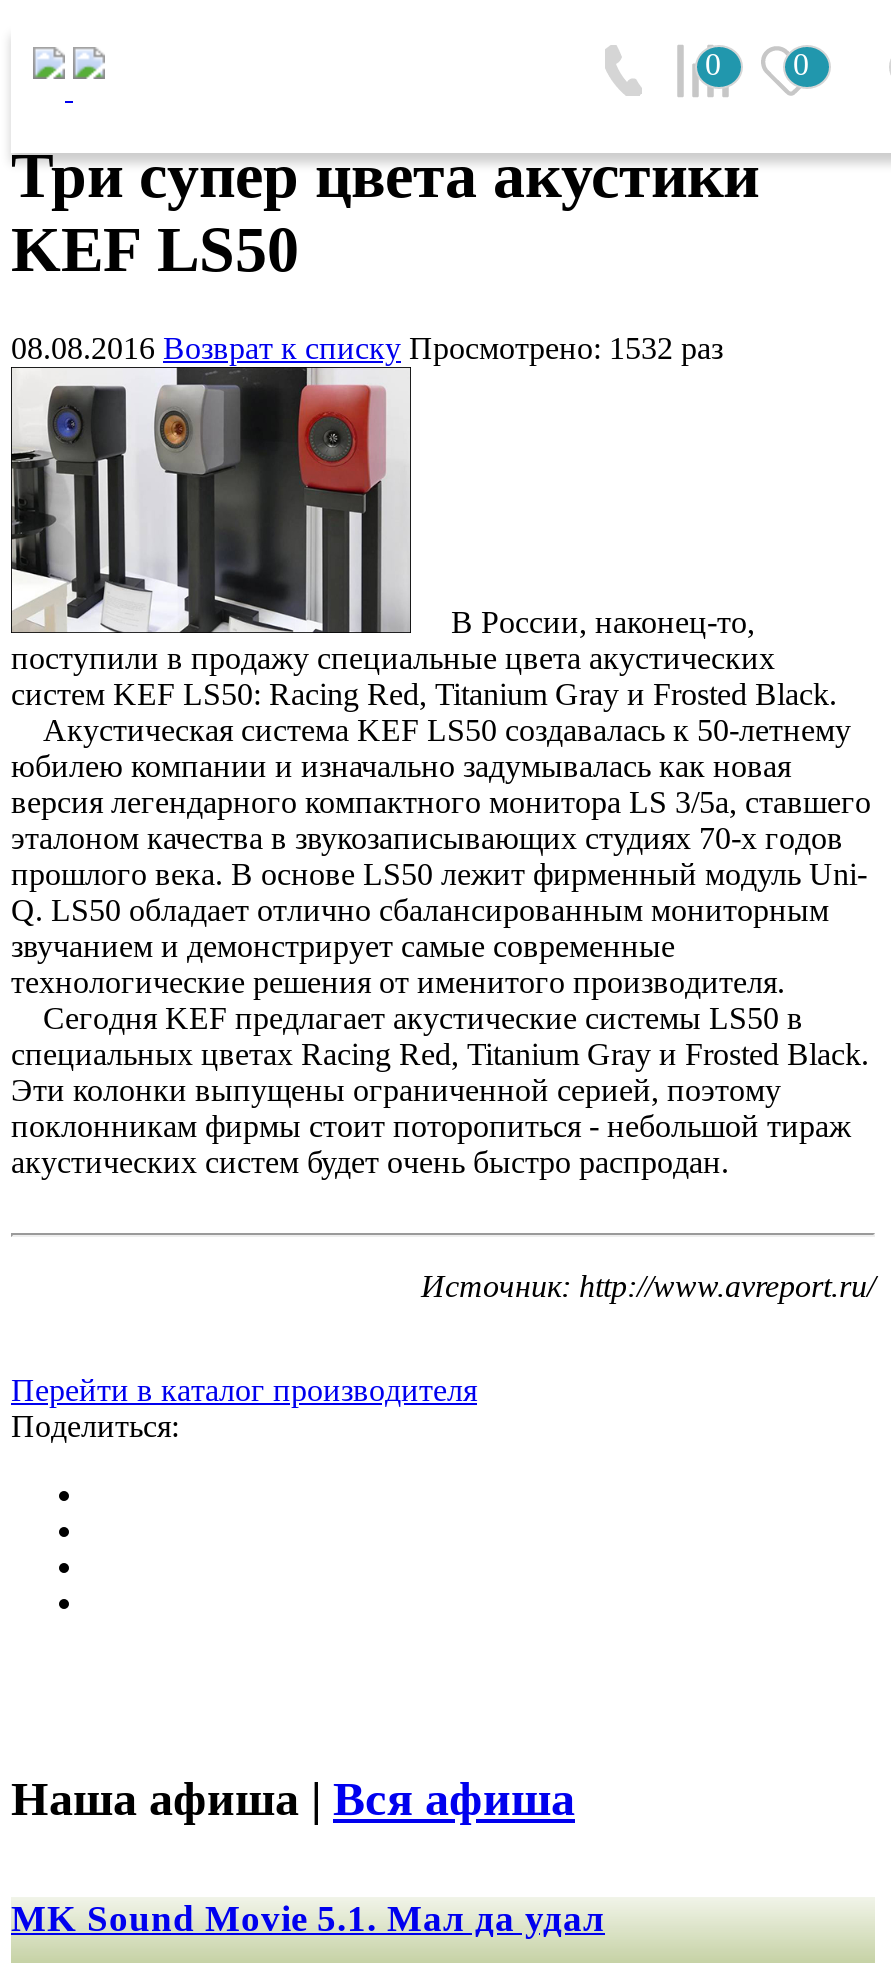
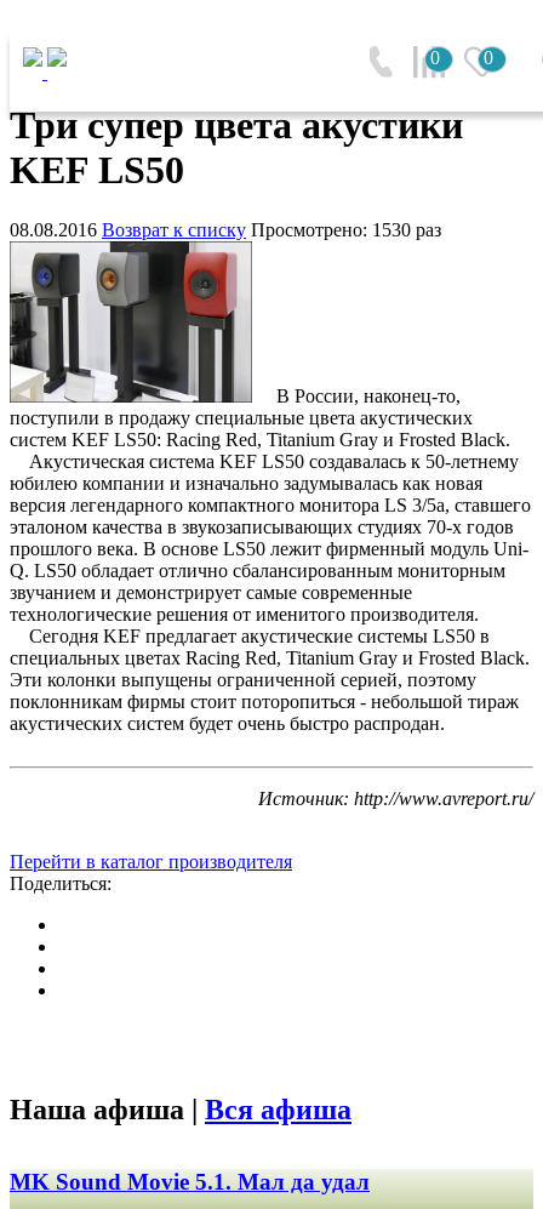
- 08.08.2016 Возврат к списку Просмотрено: 1532 раз
+ 08.08.2016 Возврат к списку Просмотрено: 1530 раз
